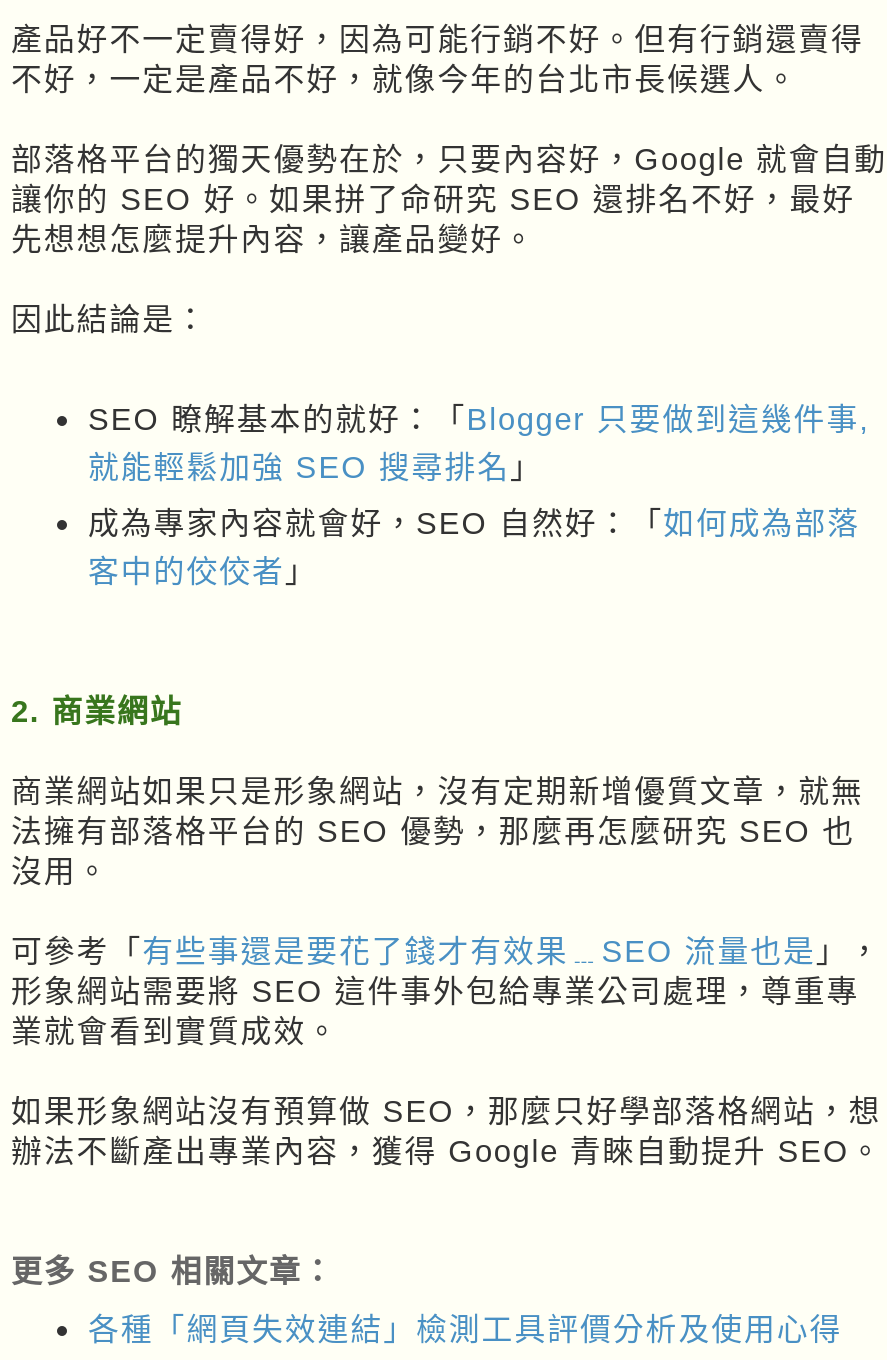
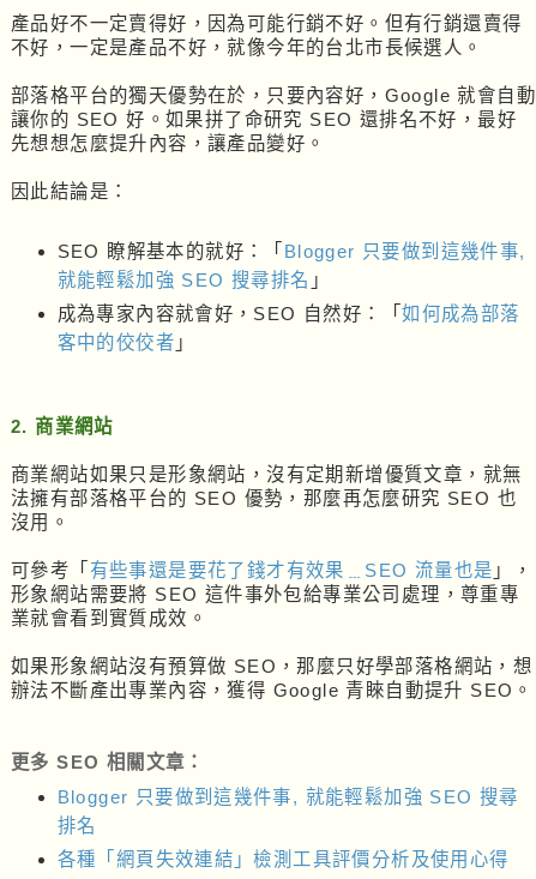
+ Blogger 只要做到這幾件事, 就能輕鬆加強 SEO 搜尋
+ 排名
